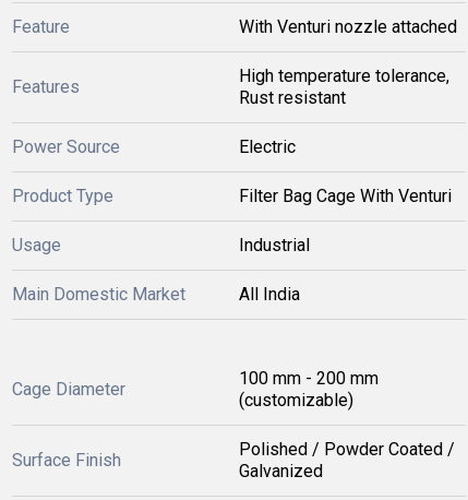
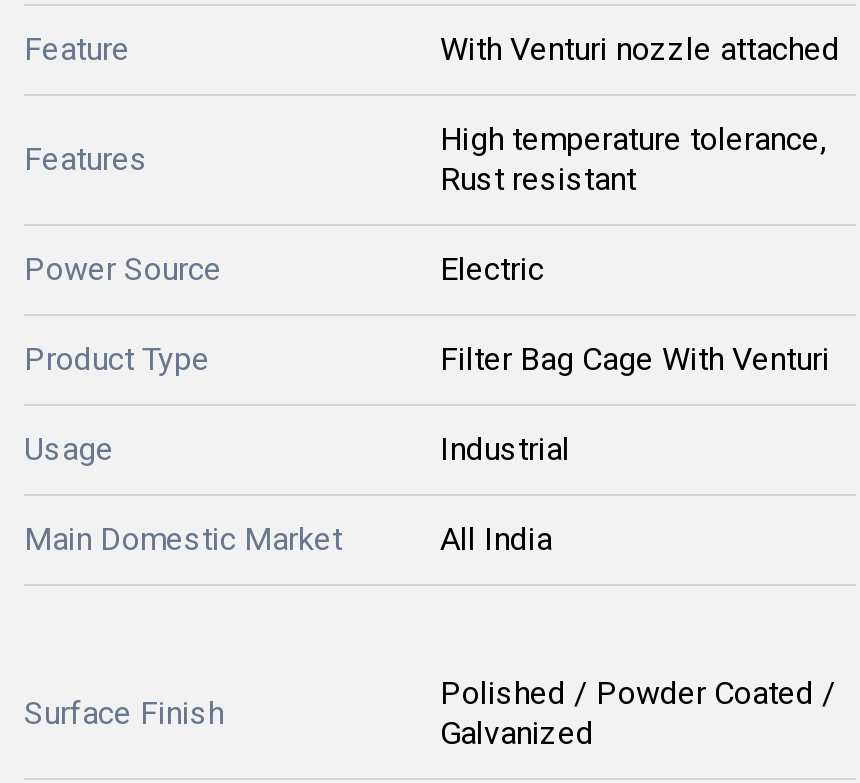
- 100 mm - 200 mm
- (customizable)

- Cage Diameter
